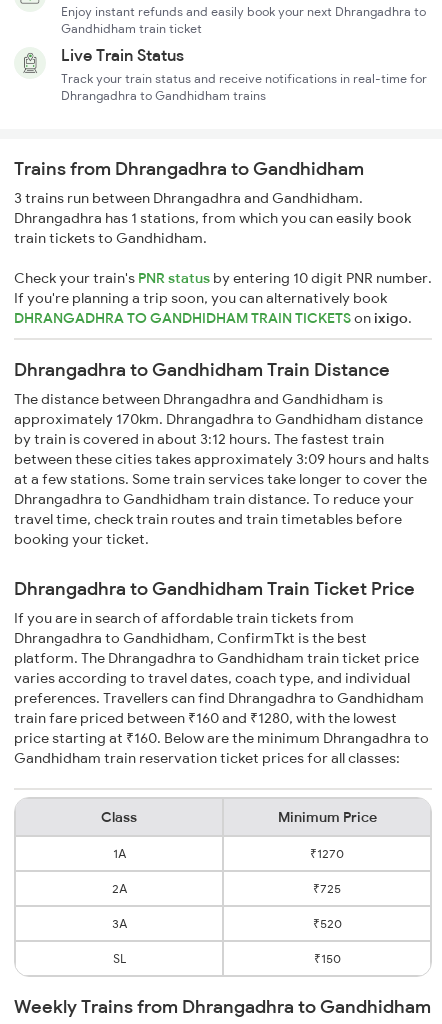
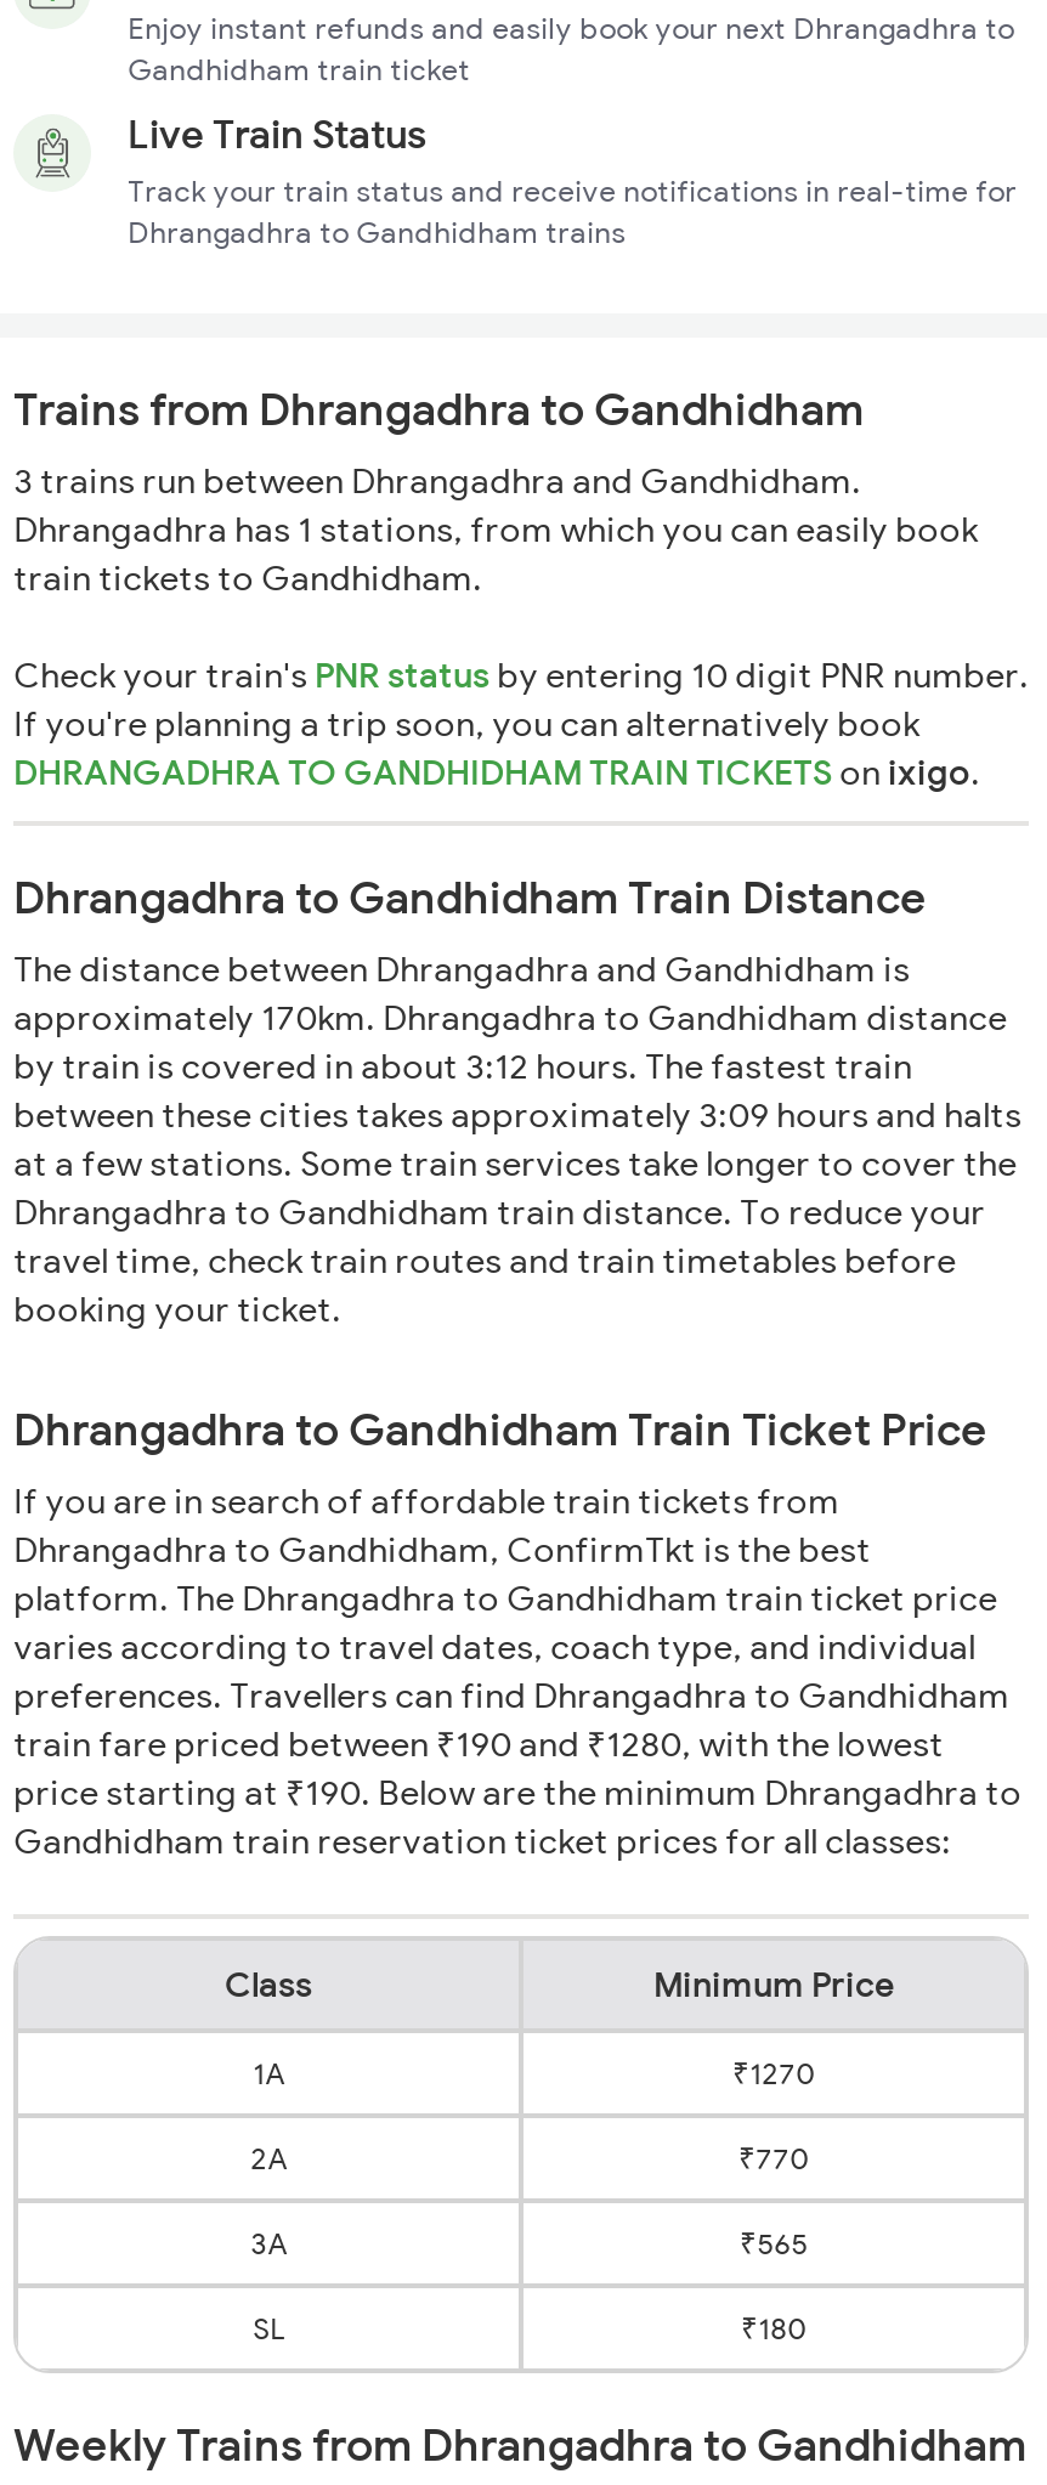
- train fare priced between ₹160 and ₹1280, with the lowest
+ train fare priced between ₹190 and ₹1280, with the lowest

- price starting at ₹160. Below are the minimum Dhrangadhra to
+ price starting at ₹190. Below are the minimum Dhrangadhra to

- ₹725
+ ₹770

- ₹520
+ ₹565

- ₹150
+ ₹180
